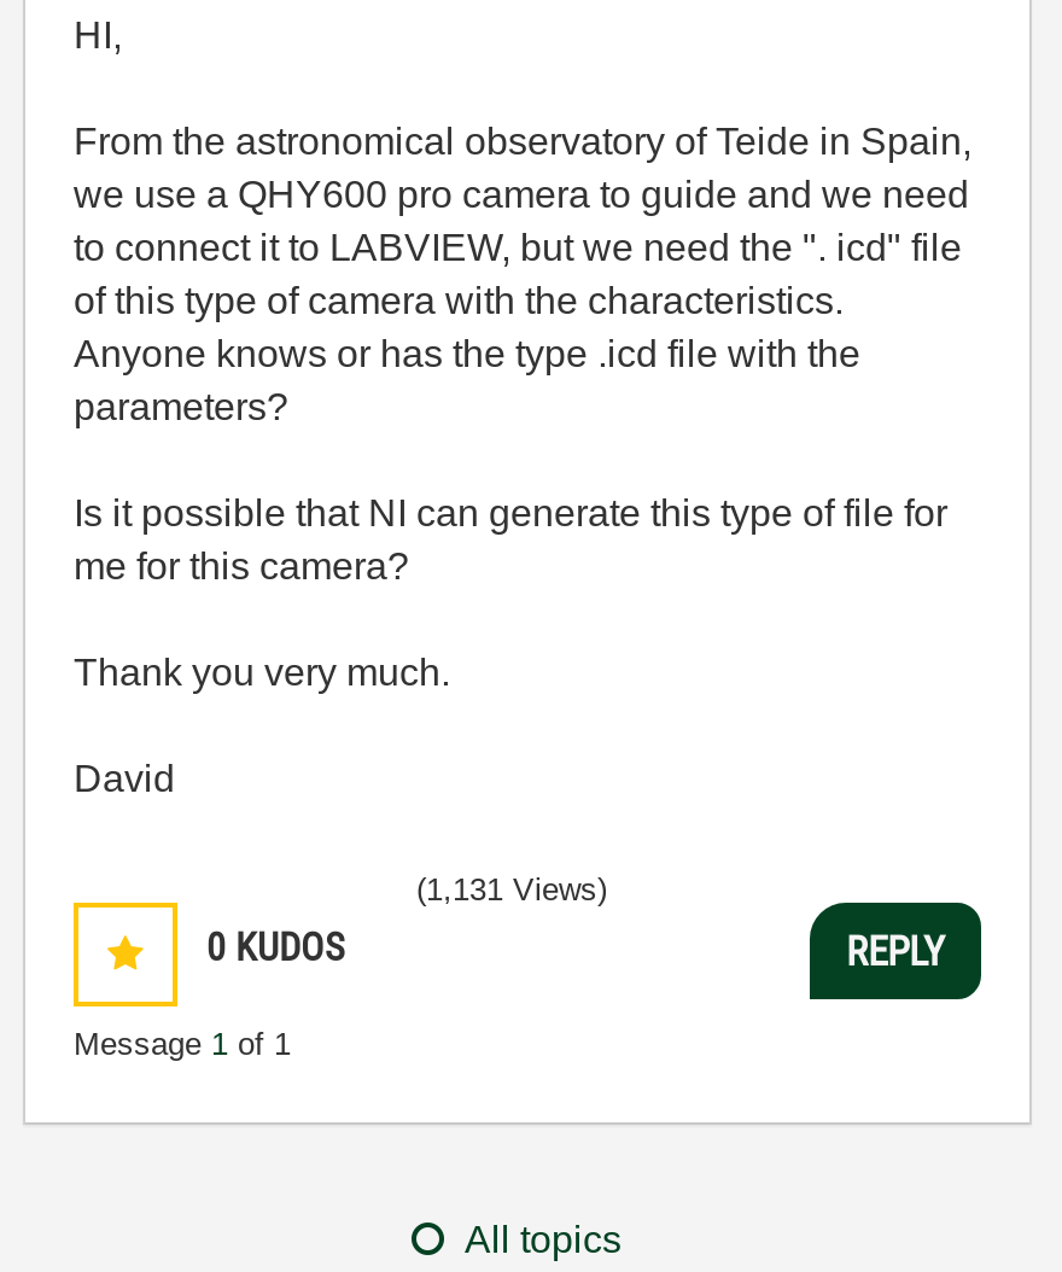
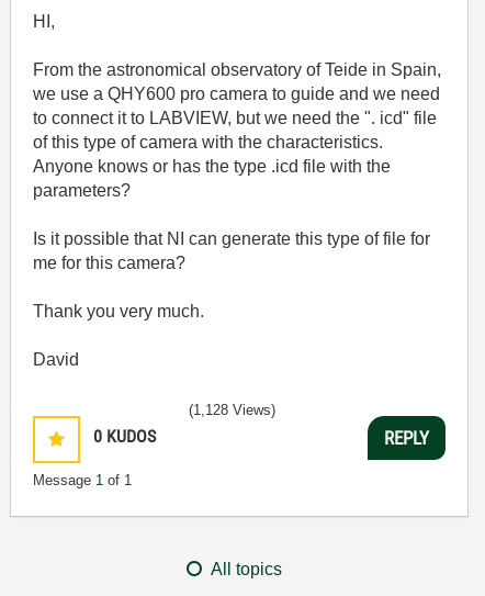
- (1,131 Views)
+ (1,128 Views)
